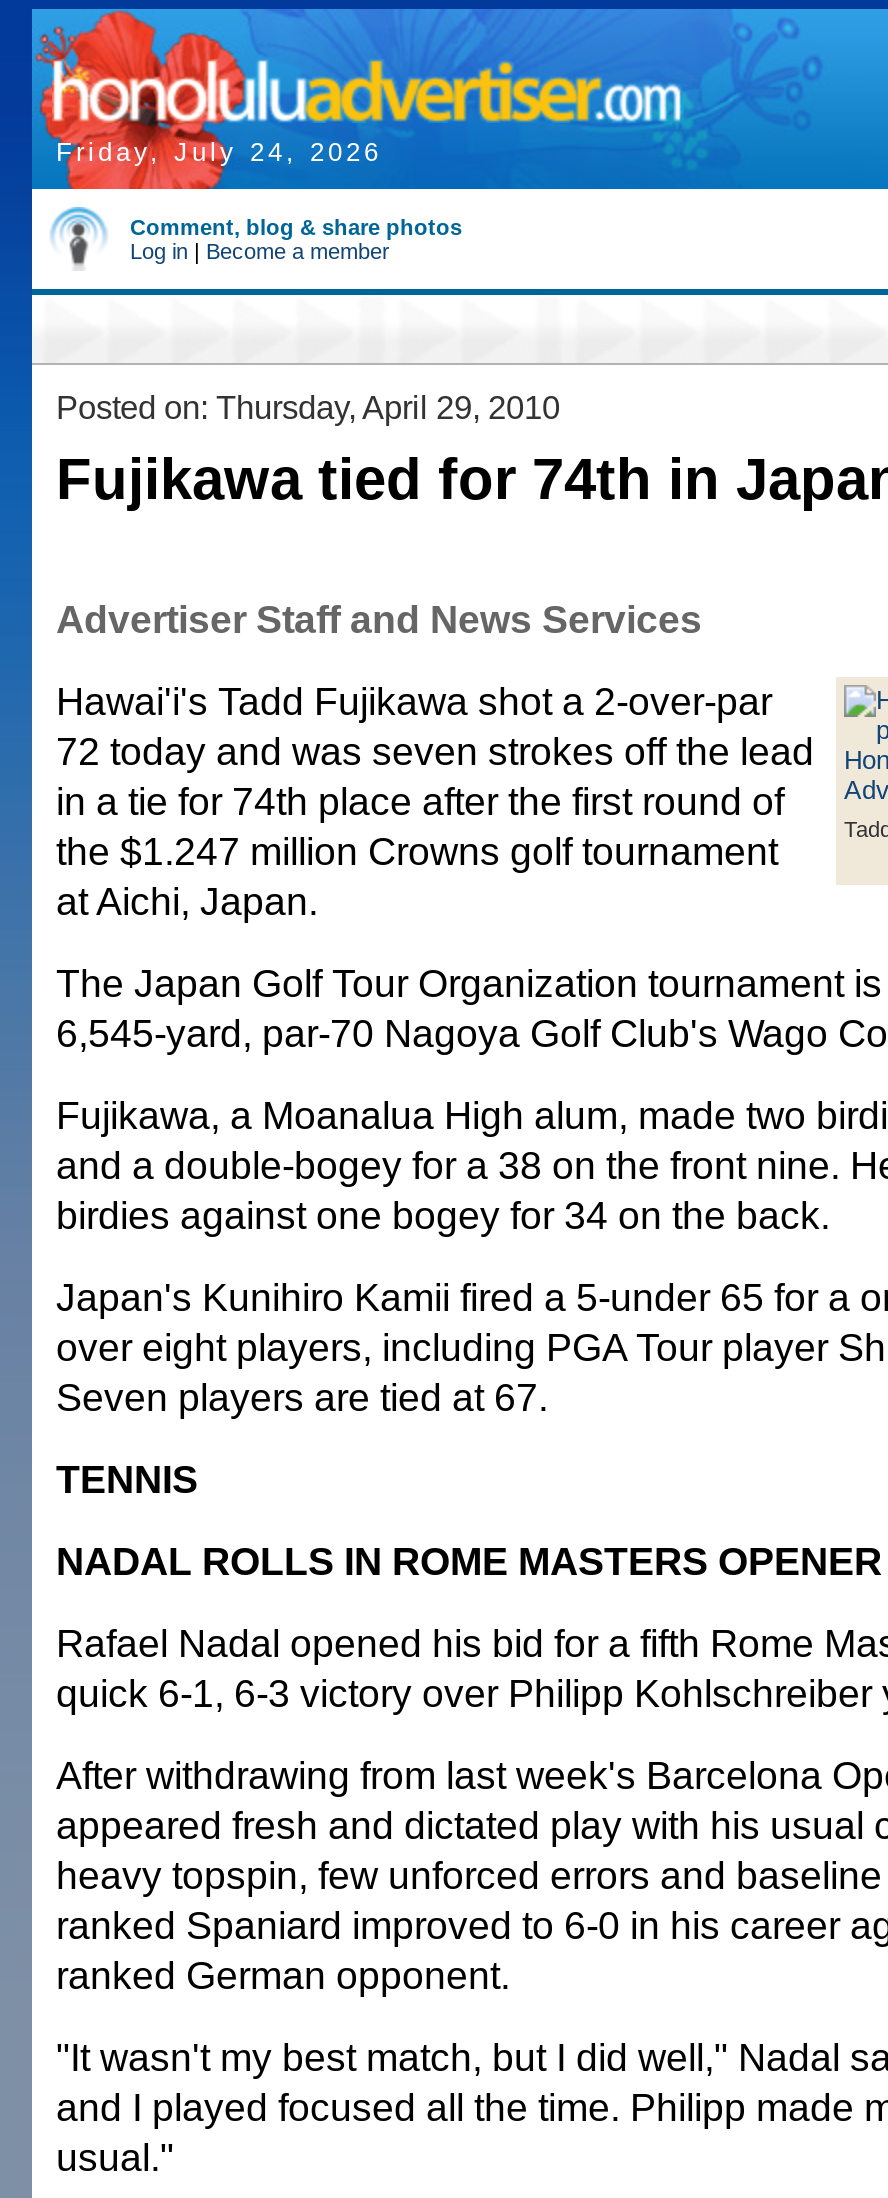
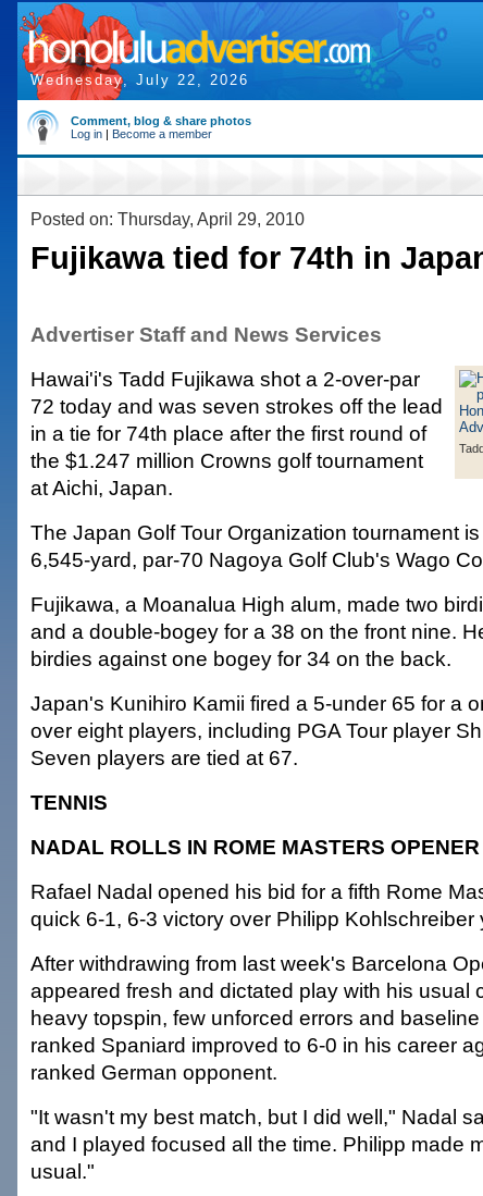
- Friday, July 24, 2026
+ Wednesday, July 22, 2026
